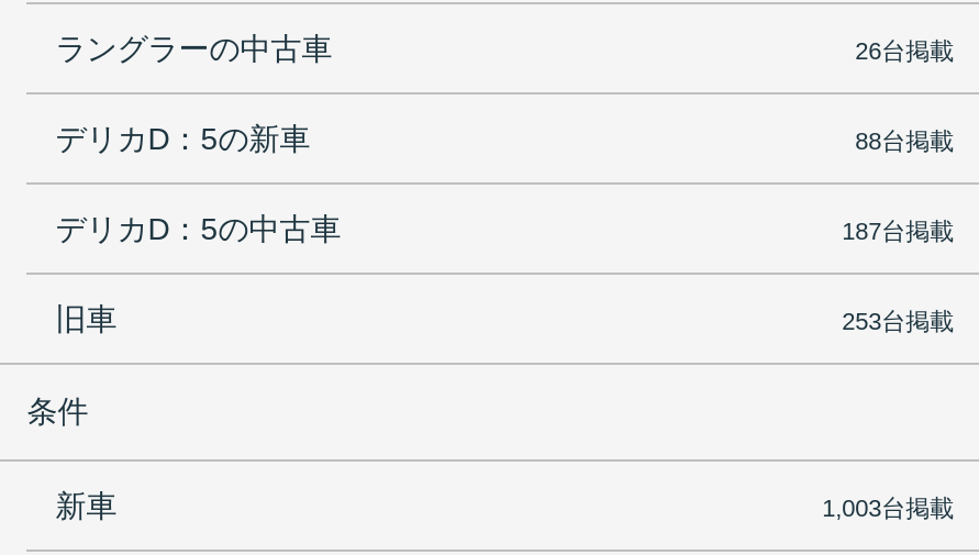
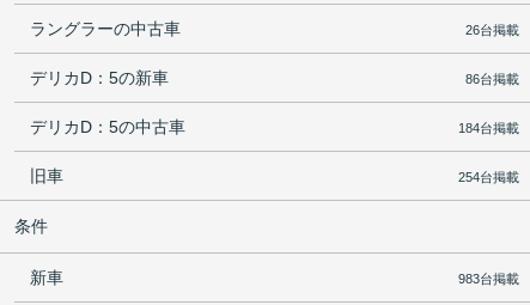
- 88台掲載
+ 86台掲載

- 187台掲載
+ 184台掲載

- 253台掲載
+ 254台掲載

- 1,003台掲載
+ 983台掲載
